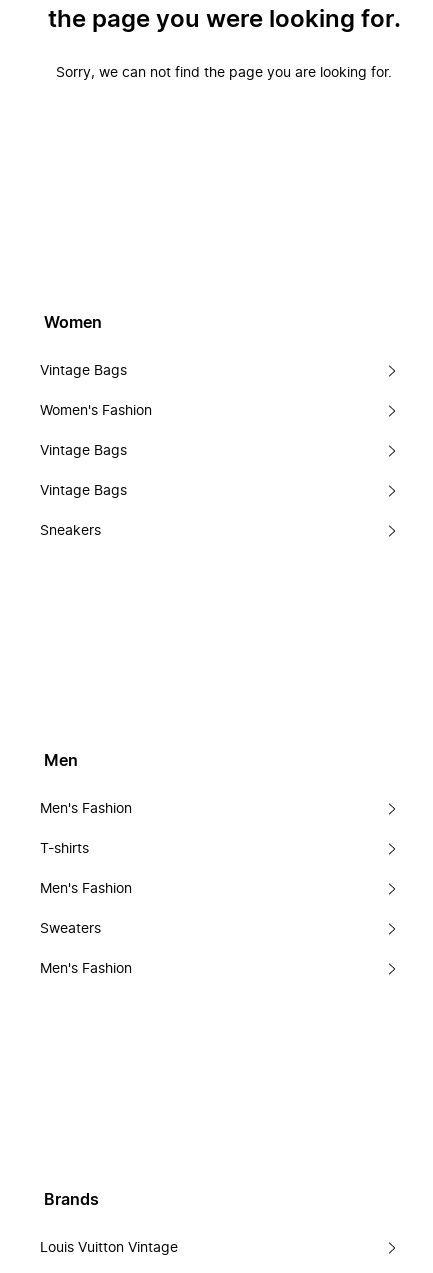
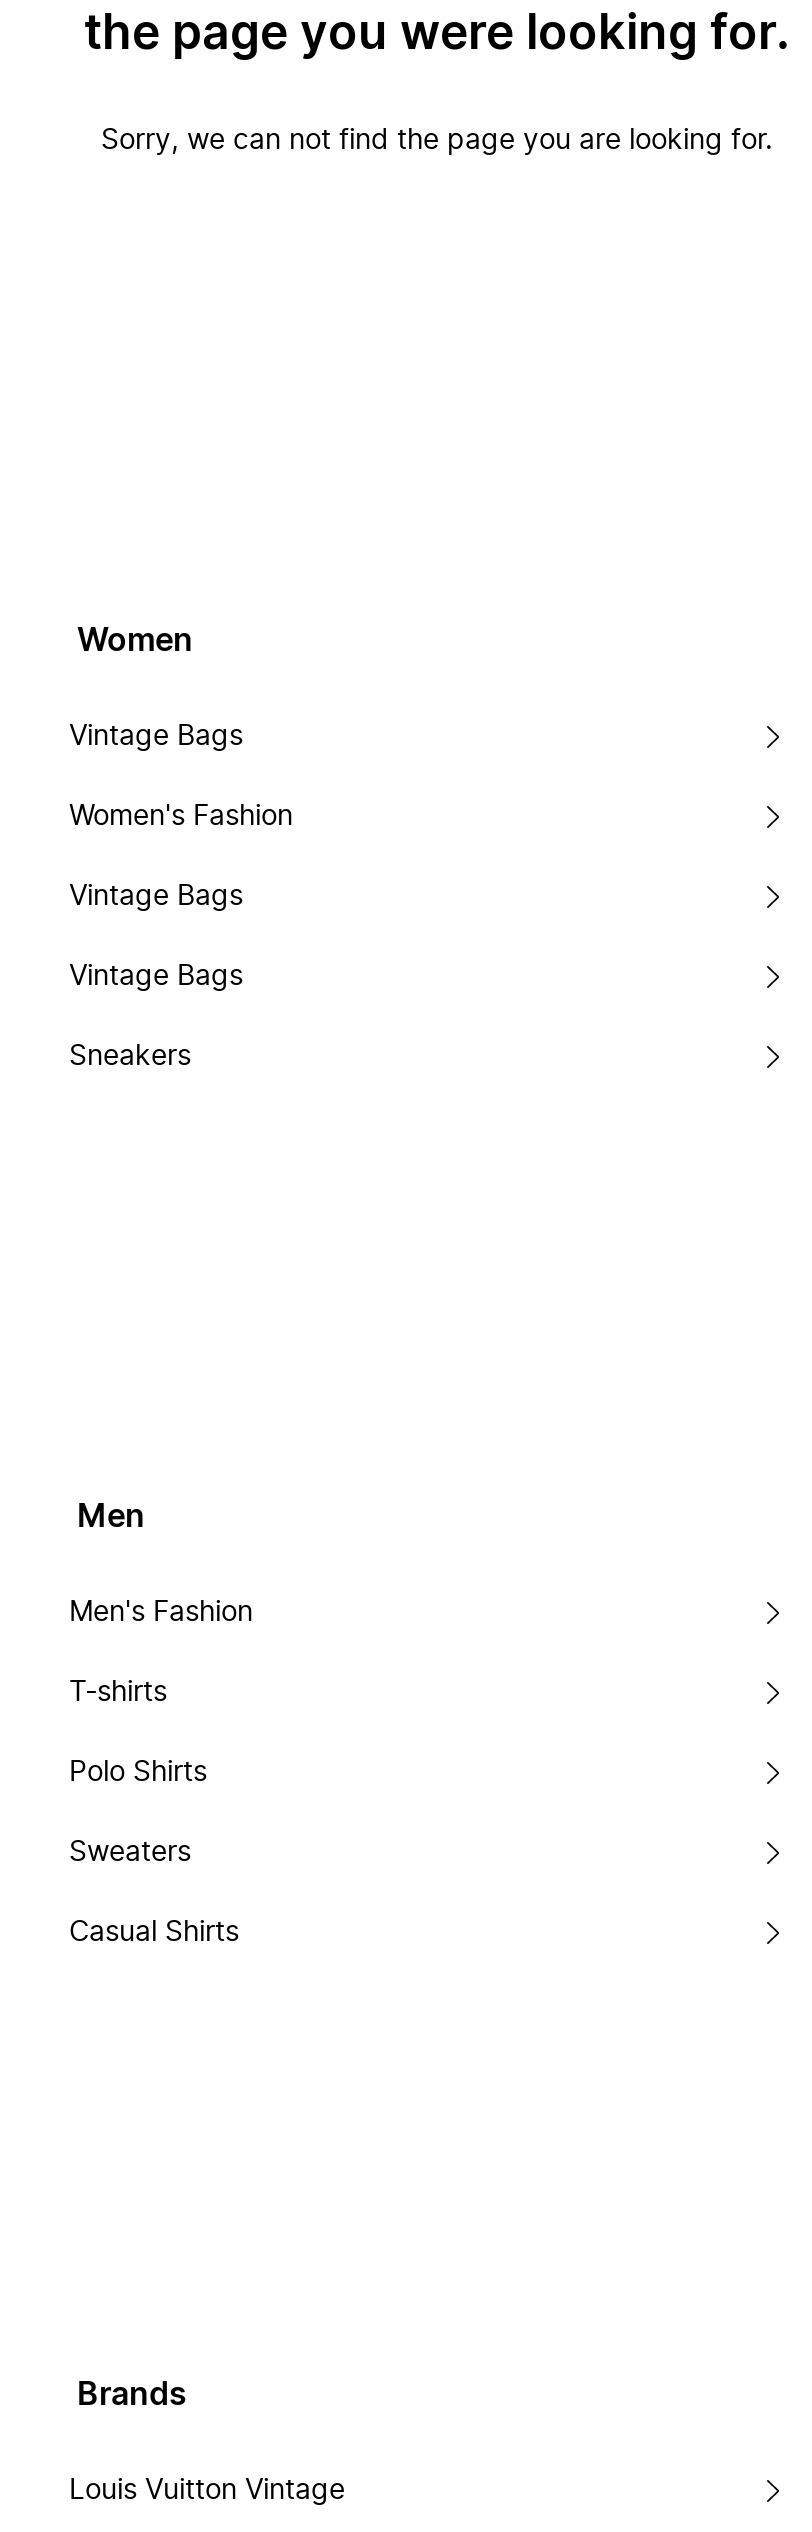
- Men's Fashion
+ Polo Shirts

- Men's Fashion
+ Casual Shirts
